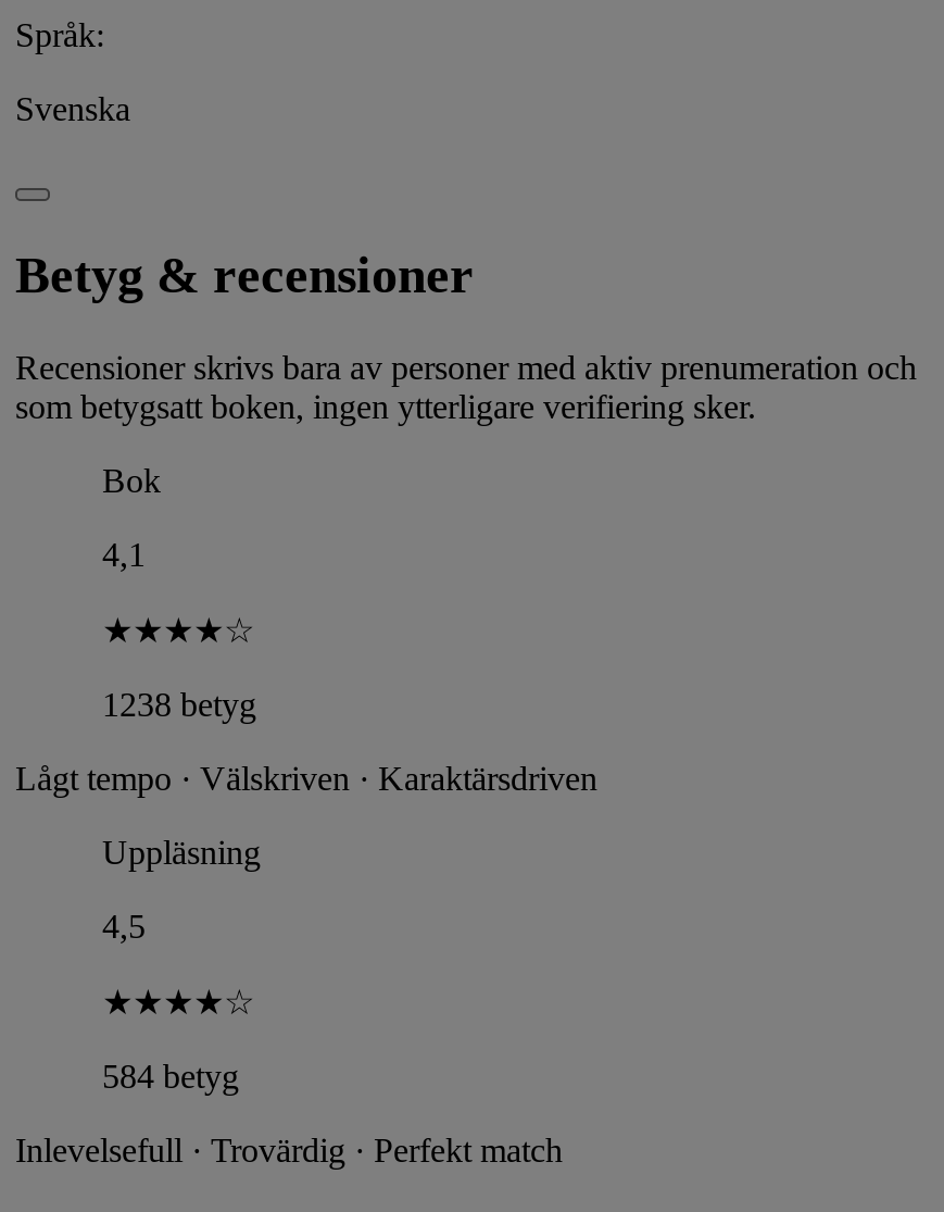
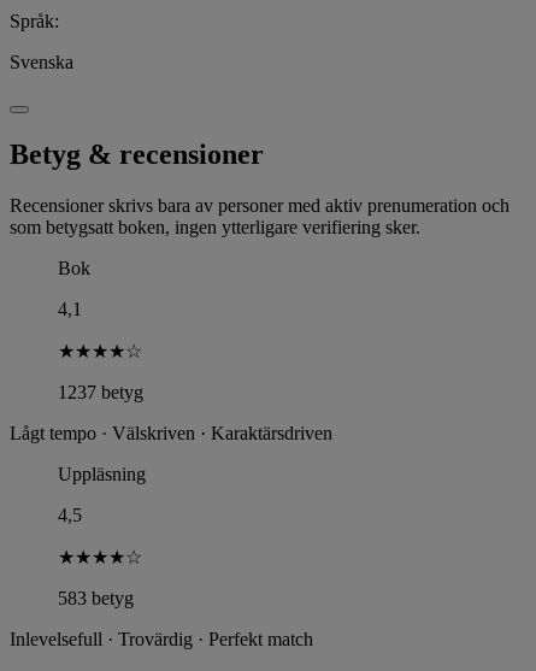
- 1238 betyg
+ 1237 betyg

- 584 betyg
+ 583 betyg
